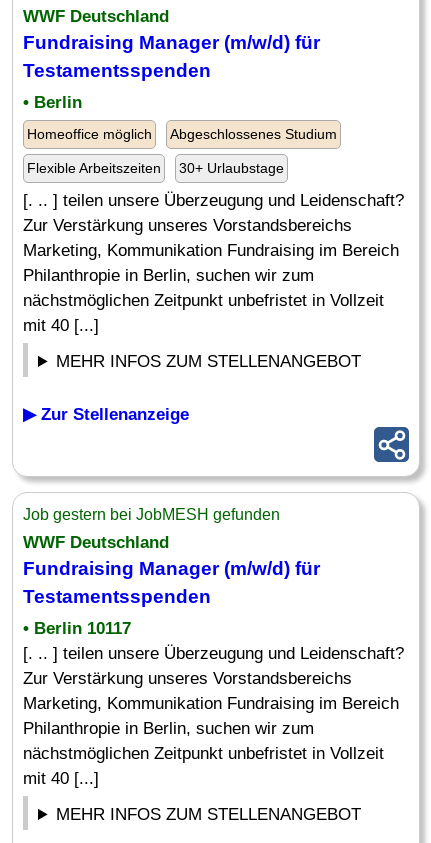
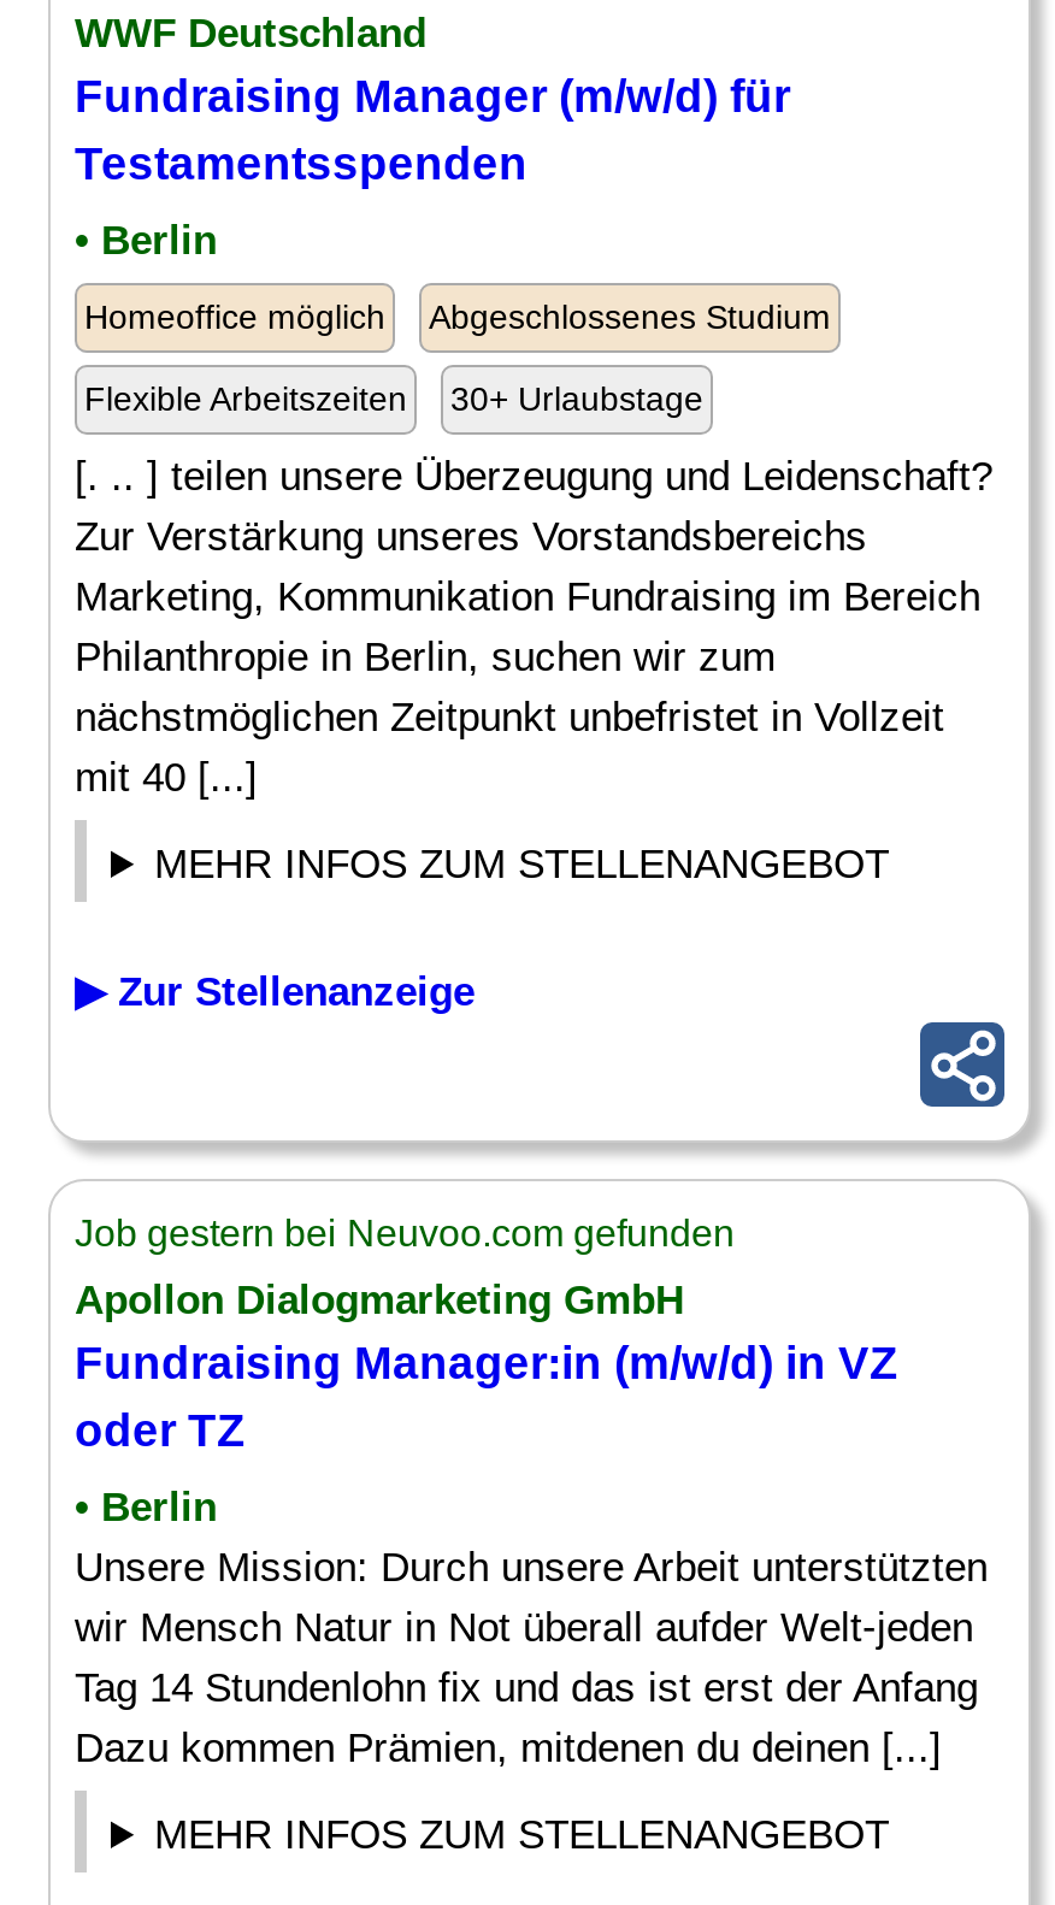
- Job gestern bei JobMESH gefunden
+ Job gestern bei Neuvoo.com gefunden

- WWF Deutschland
- Fundraising Manager (m/w/d) für
- Testamentsspenden
+ Apollon Dialogmarketing GmbH
+ Fundraising Manager:in (m/w/d) in VZ
+ oder TZ

- • Berlin 10117
- [. .. ] teilen unsere Überzeugung und Leidenschaft?
- Zur Verstärkung unseres Vorstandsbereichs
- Marketing, Kommunikation Fundraising im Bereich
- Philanthropie in Berlin, suchen wir zum
- nächstmöglichen Zeitpunkt unbefristet in Vollzeit
- mit 40 [...]
+ • Berlin
+ Unsere Mission: Durch unsere Arbeit unterstützten
+ wir Mensch Natur in Not überall aufder Welt-jeden
+ Tag 14 Stundenlohn fix und das ist erst der Anfang
+ Dazu kommen Prämien, mitdenen du deinen [...]
